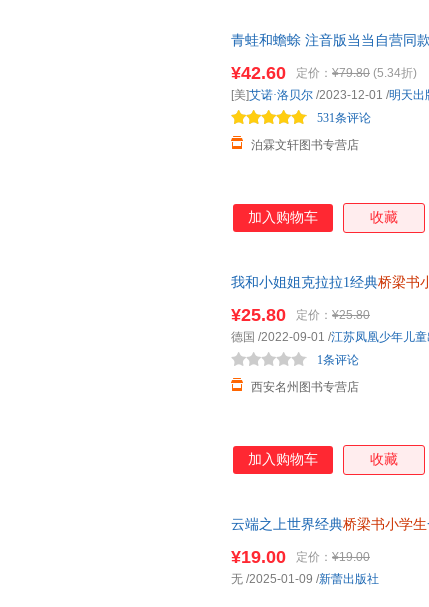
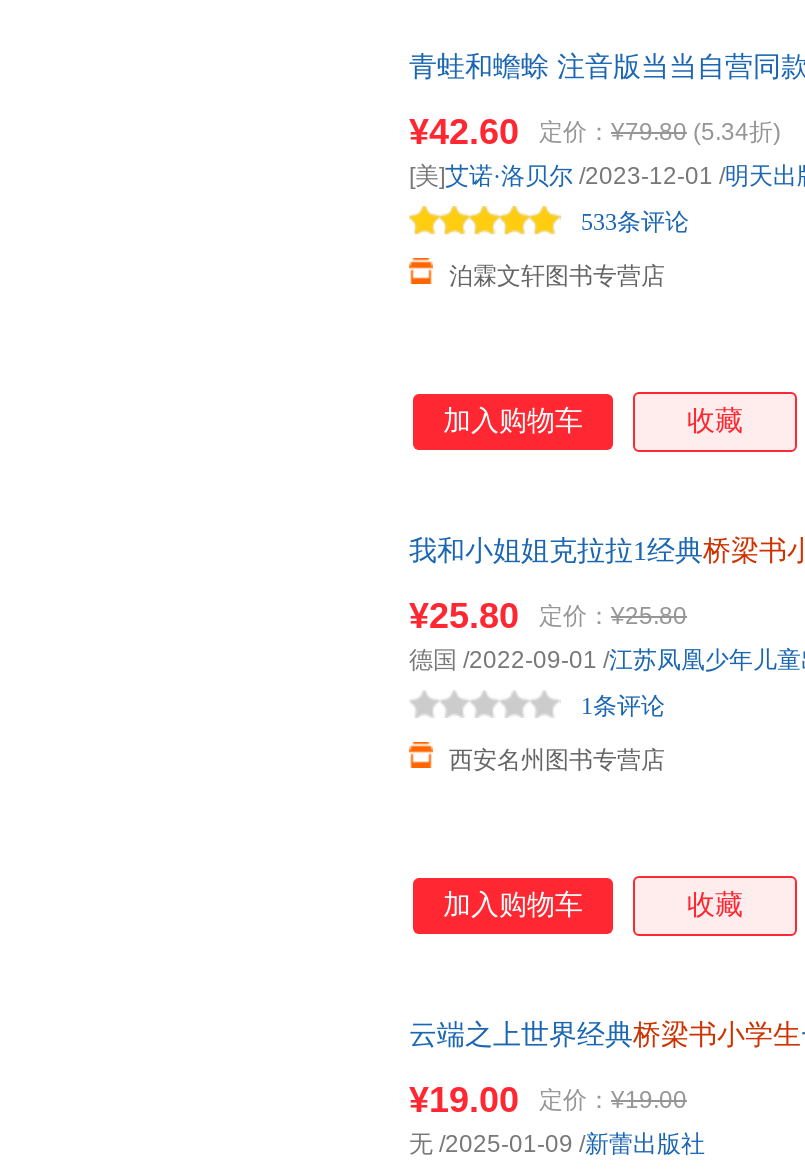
- 531条评论
+ 533条评论
